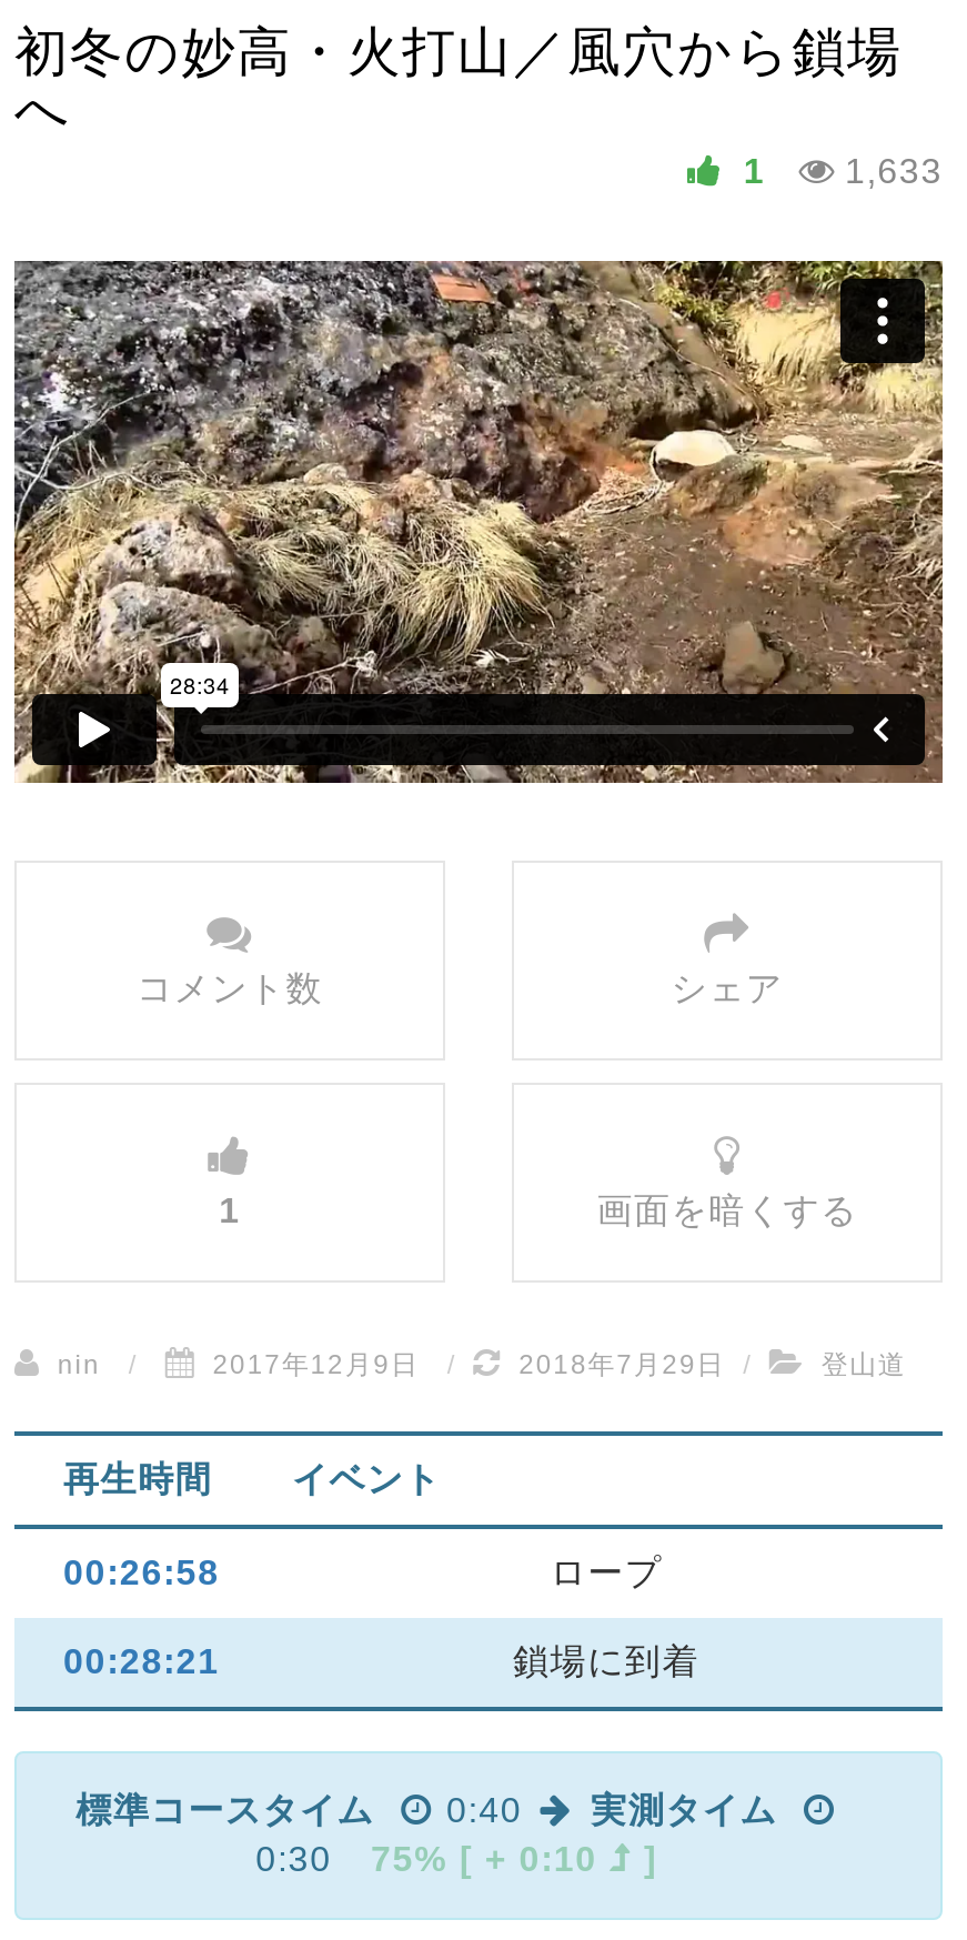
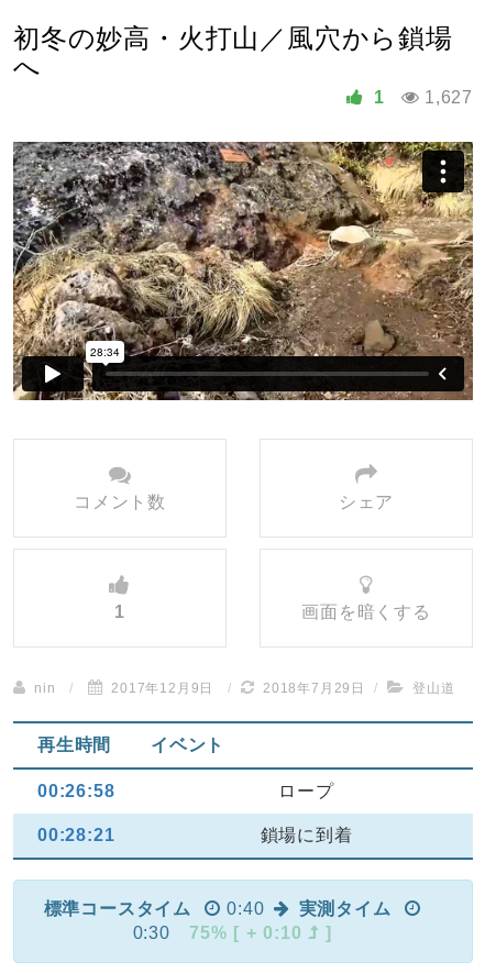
- 1,633
+ 1,627
